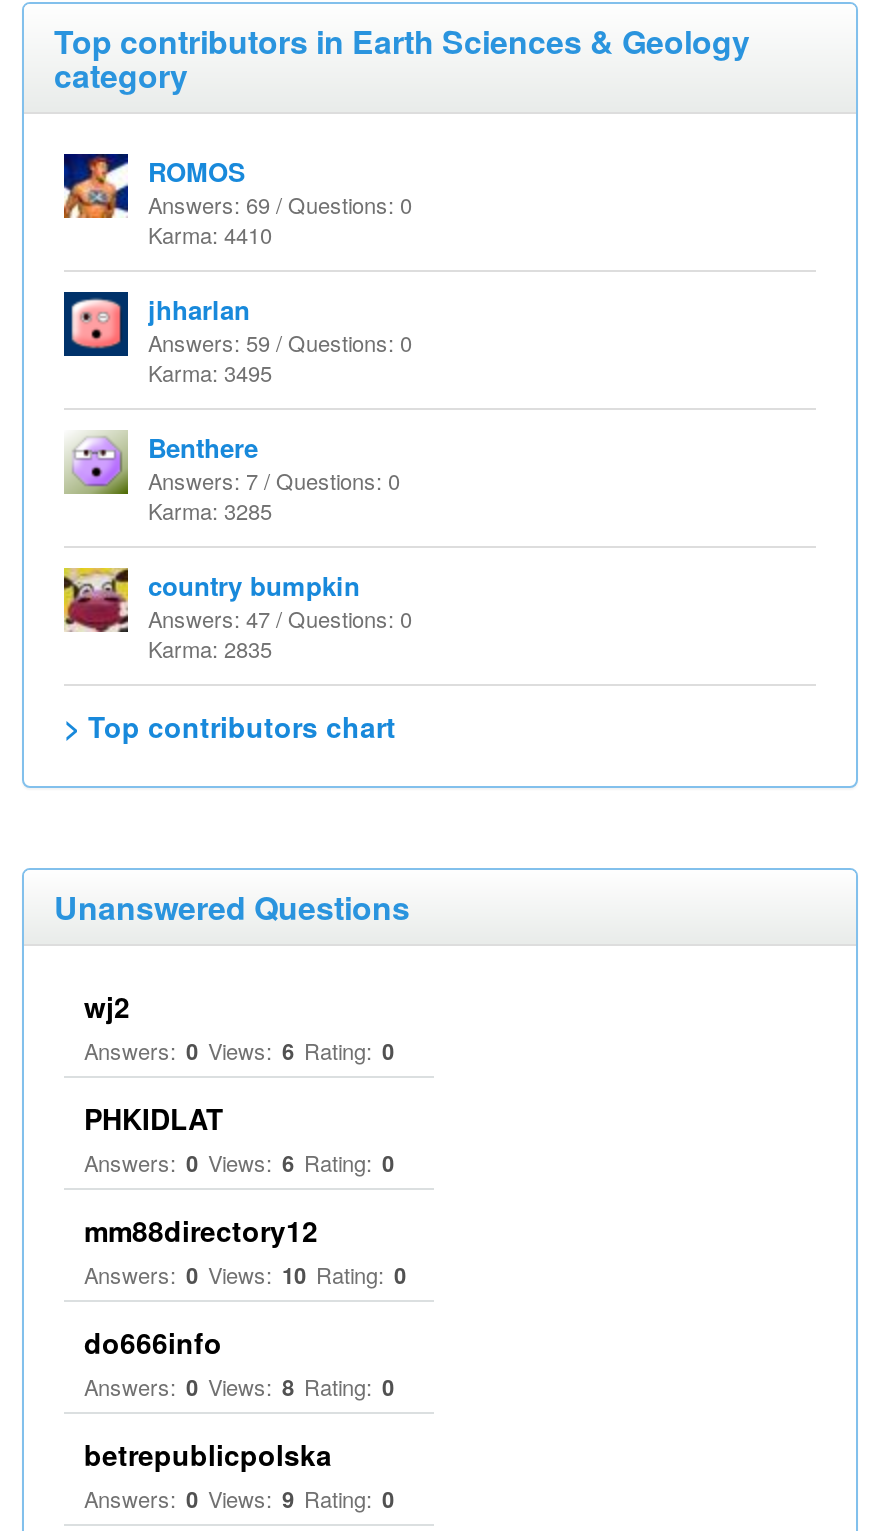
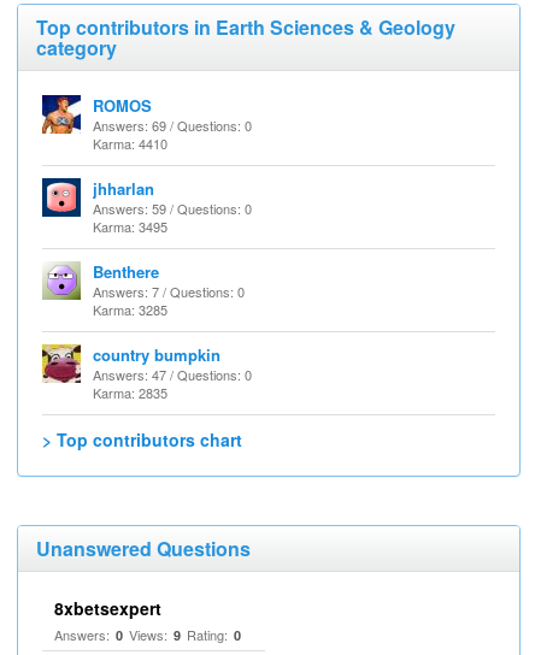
- wj2
- Answers: 0 Views: 6 Rating: 0
- PHKIDLAT
- Answers: 0 Views: 6 Rating: 0
- mm88directory12
- Answers: 0 Views: 10 Rating: 0
- do666info
- Answers: 0 Views: 8 Rating: 0
- betrepublicpolska
+ 8xbetsexpert
